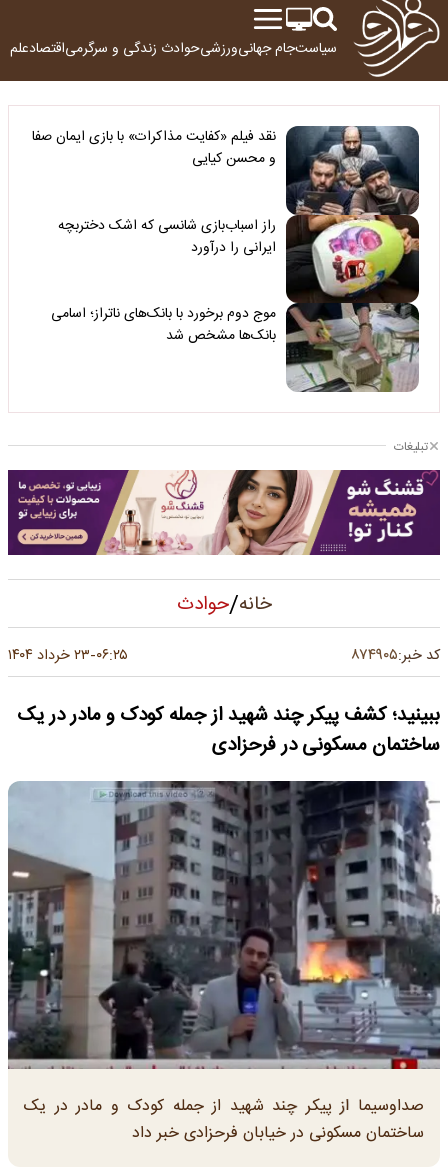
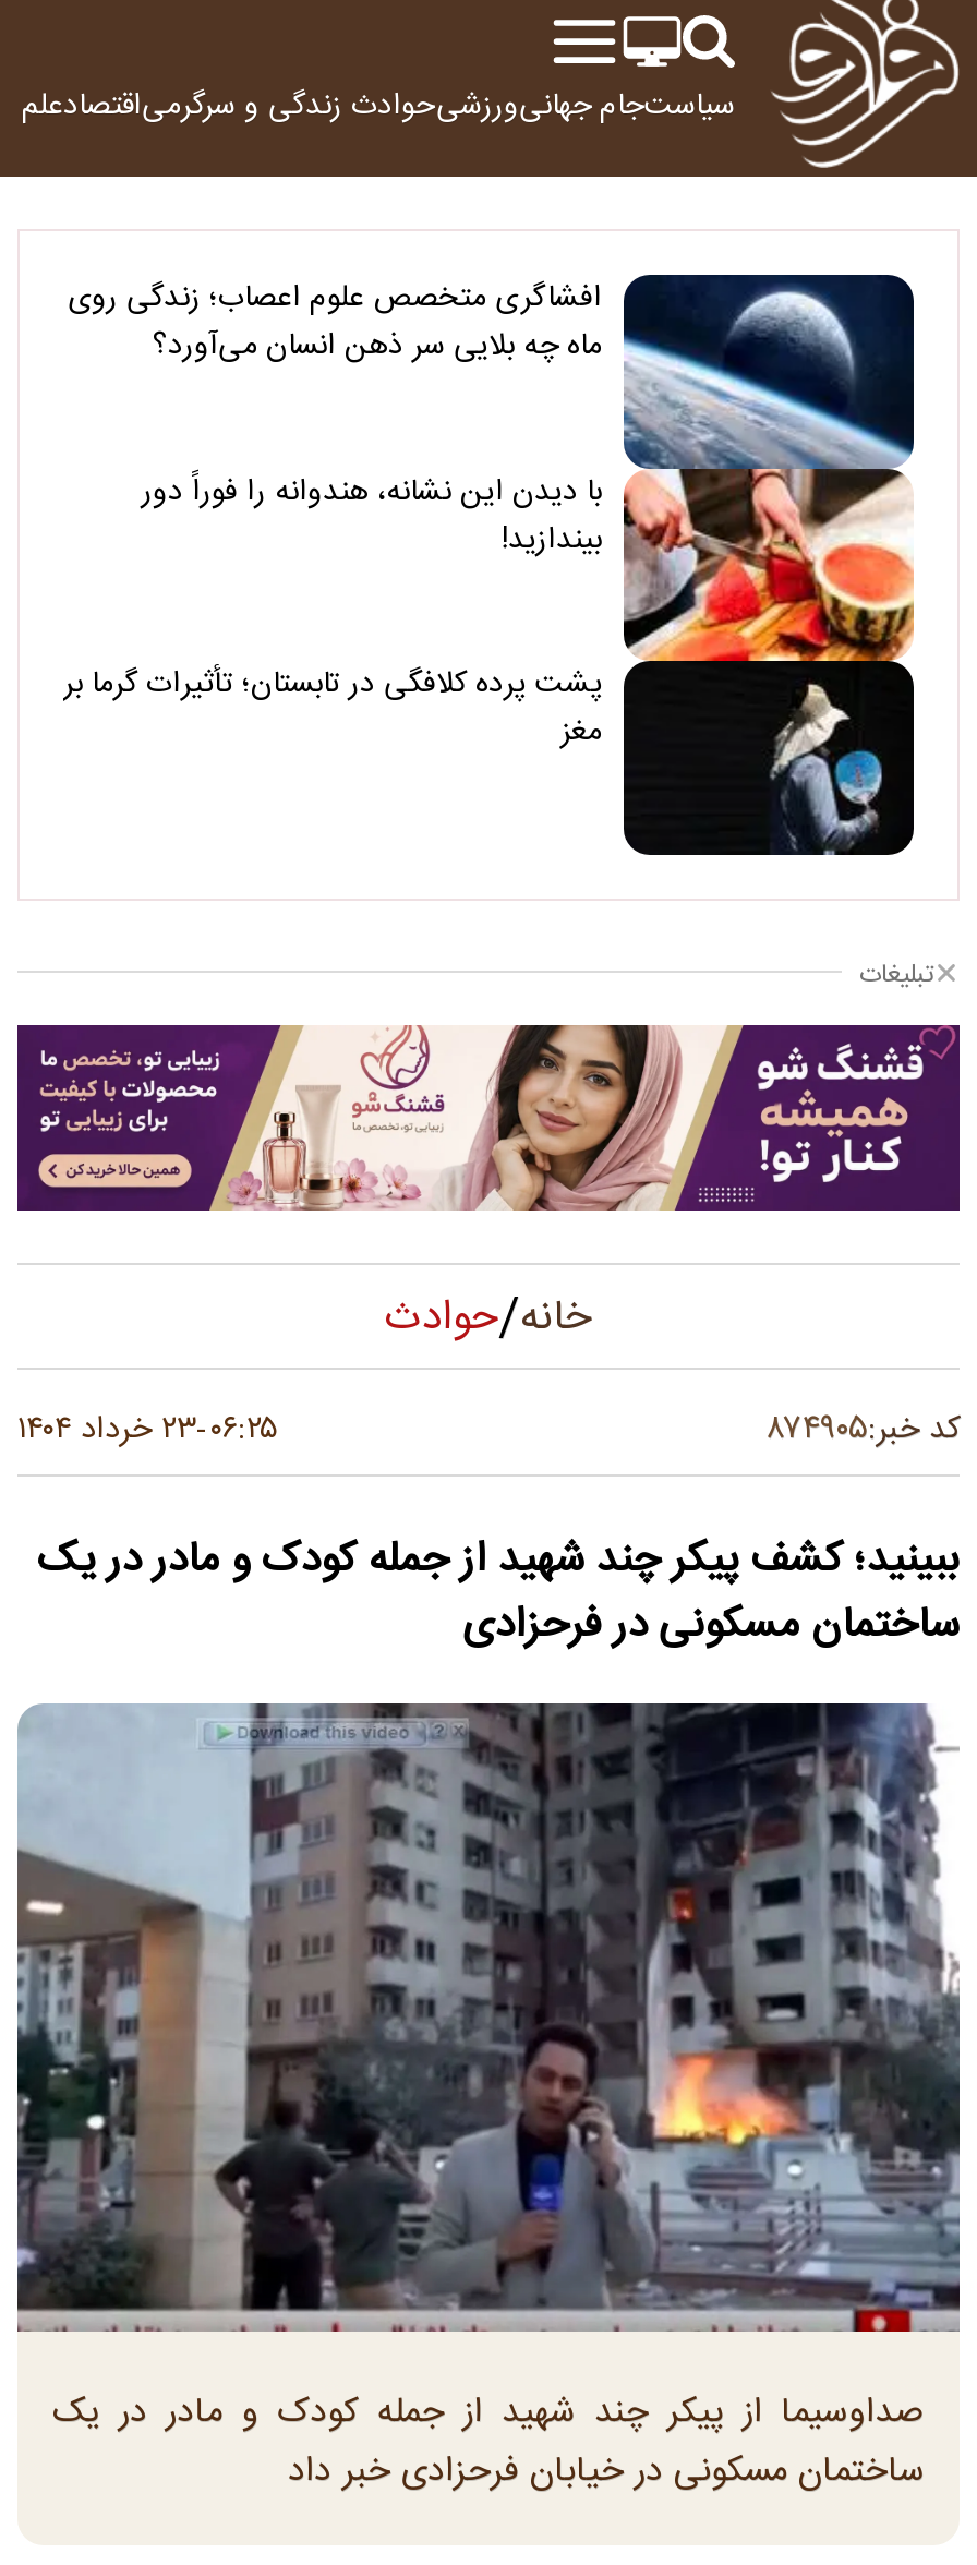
- [image]
- نقد فیلم «کفایت مذاکرات» با بازی ایمان صفا
- و محسن کیایی
+ [image]
+ افشاگری متخصص علوم اعصاب؛ زندگی روی
+ ماه چه بلایی سر ذهن انسان می‌آورد؟

- راز اسباب‌بازی شانسی که اشک دختربچه
- ایرانی را درآورد
+ با دیدن این نشانه، هندوانه را فوراً دور
+ بیندازید!

- موج دوم برخورد با بانک‌های ناتراز؛ اسامی
- بانک‌ها مشخص شد
+ پشت پرده کلافگی در تابستان؛ تأثیرات گرما بر
+ مغز
